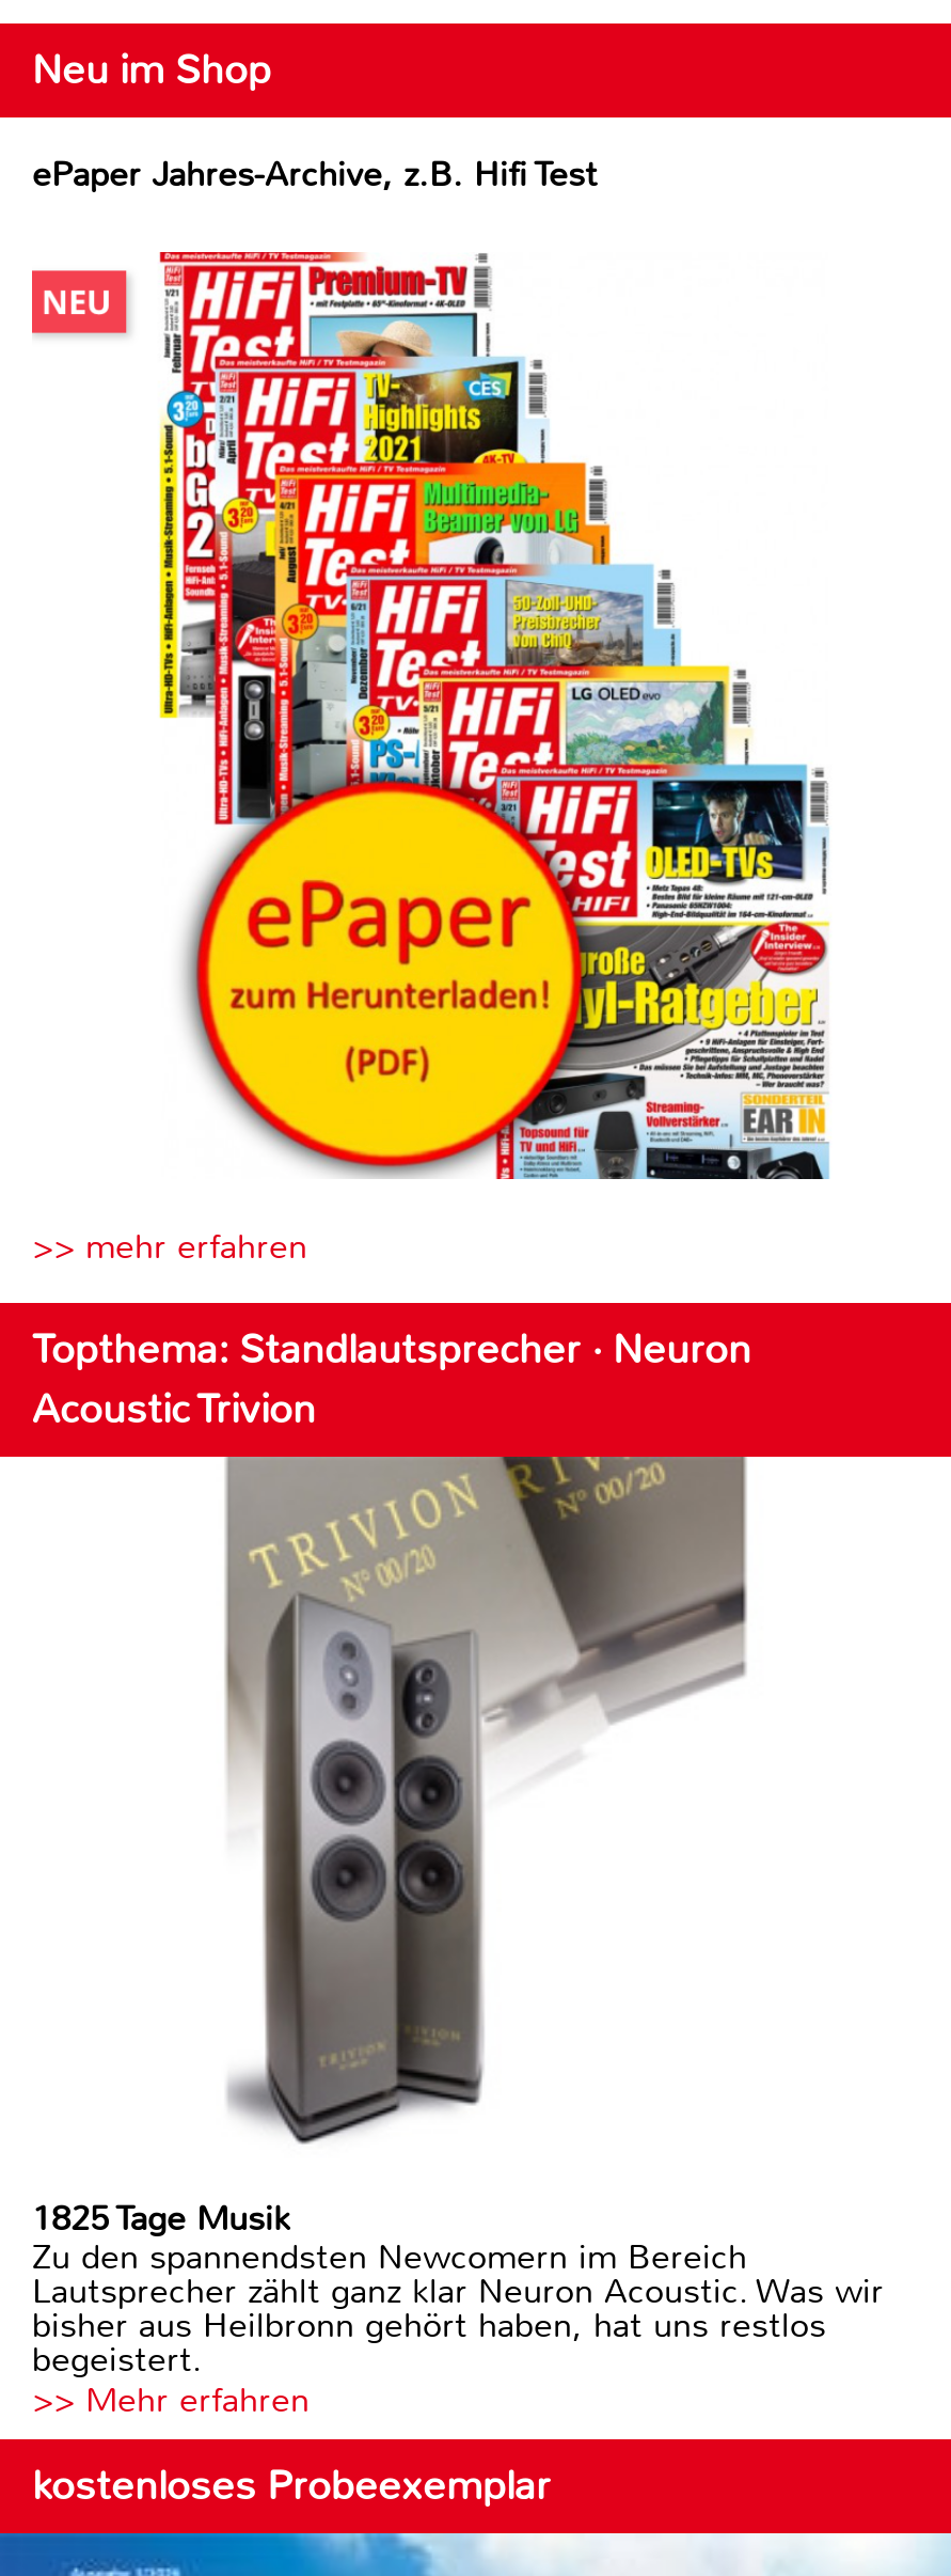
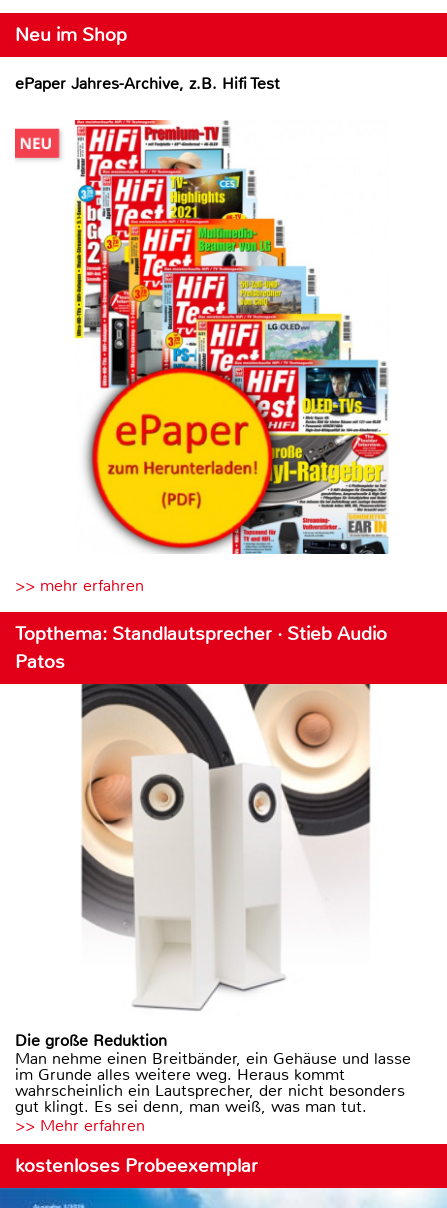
- Topthema: Standlautsprecher · Neuron
- Acoustic Trivion
+ Topthema: Standlautsprecher · Stieb Audio
+ Patos

- [image]
- 1825 Tage Musik
- Zu den spannendsten Newcomern im Bereich
- Lautsprecher zählt ganz klar Neuron Acoustic. Was wir
- bisher aus Heilbronn gehört haben, hat uns restlos
- begeistert.
+ [image]
+ Die große Reduktion
+ Man nehme einen Breitbänder, ein Gehäuse und lasse
+ im Grunde alles weitere weg. Heraus kommt
+ wahrscheinlich ein Lautsprecher, der nicht besonders
+ gut klingt. Es sei denn, man weiß, was man tut.
